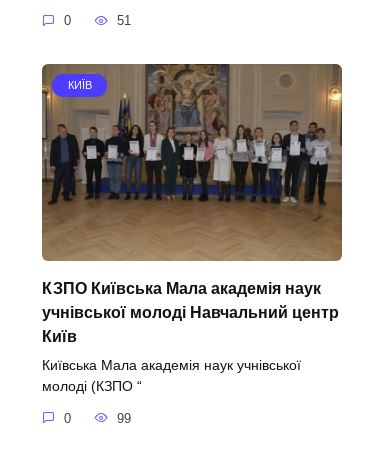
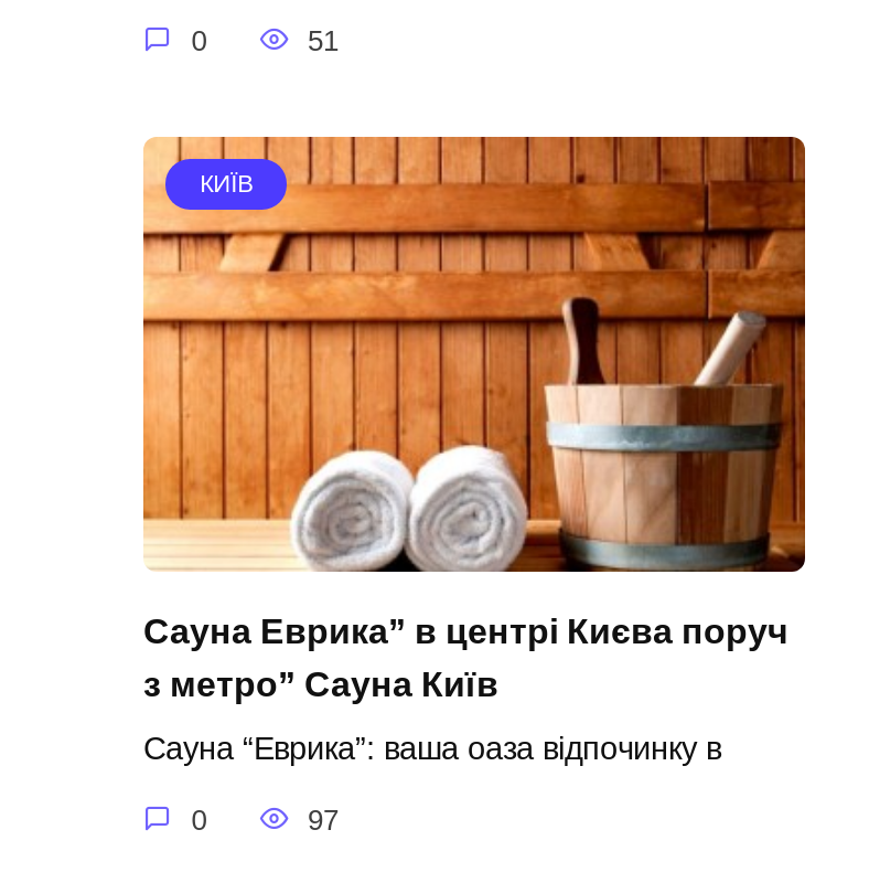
- [image]
- КЗПО Київська Мала академія наук
- учнівської молоді Навчальний центр
- Київ
+ [image]
+ Сауна Еврика” в центрі Києва поруч
+ з метро” Сауна Київ

- Київська Мала академія наук учнівської
- молоді (КЗПО “
+ Сауна “Еврика”: ваша оаза відпочинку в

- 99
+ 97
